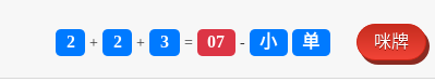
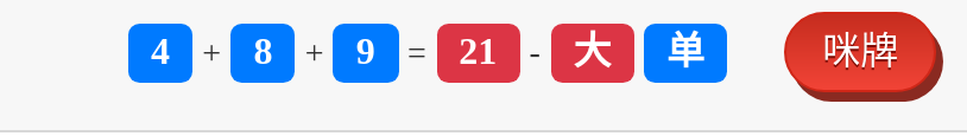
- 2
+ 4

- 2
+ 8

- 3
+ 9

- 07
+ 21

- 小
+ 大
